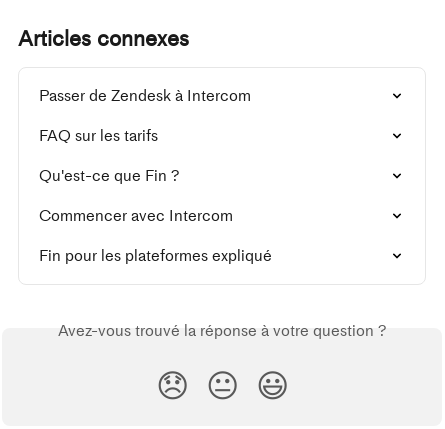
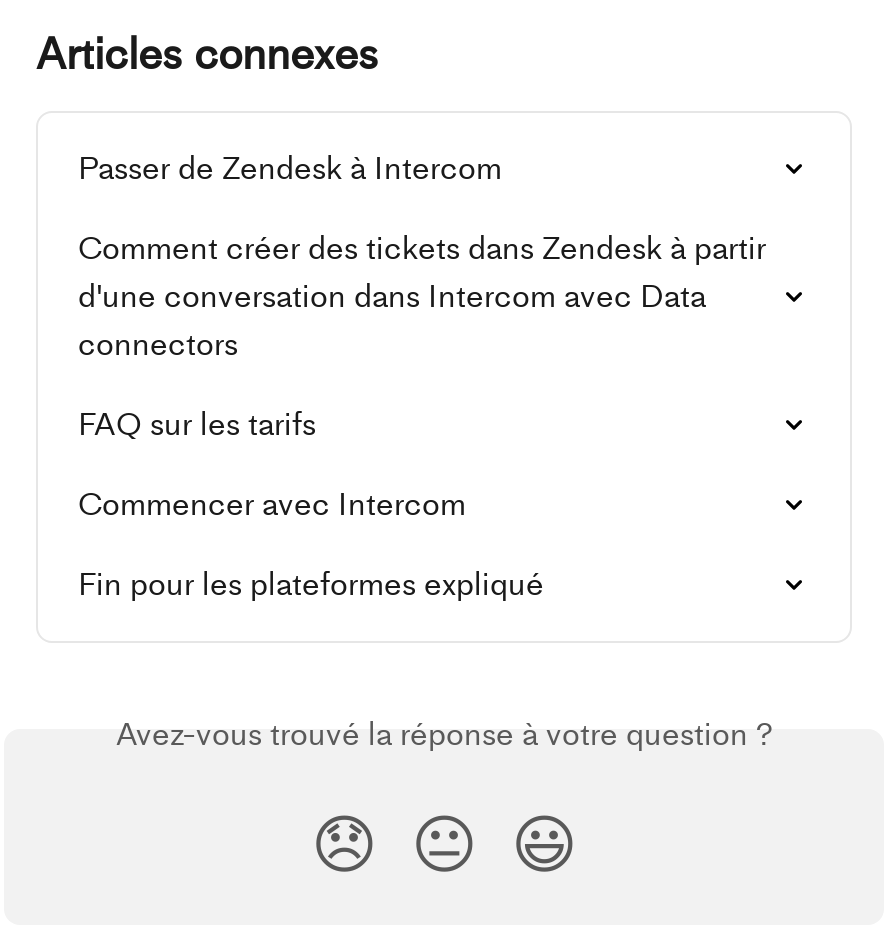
+ Comment créer des tickets dans Zendesk à partir
+ d'une conversation dans Intercom avec Data
+ connectors

moved down: FAQ sur les tarifs

- Qu'est-ce que Fin ?
